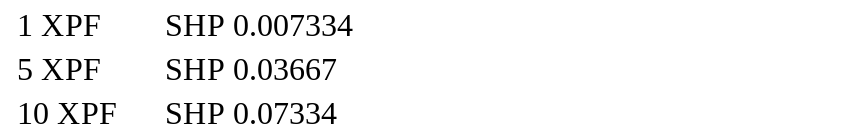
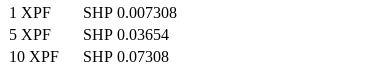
- 1 XPF SHP 0.007334
+ 1 XPF SHP 0.007308

- 5 XPF SHP 0.03667
+ 5 XPF SHP 0.03654

- 10 XPF SHP 0.07334
+ 10 XPF SHP 0.07308
